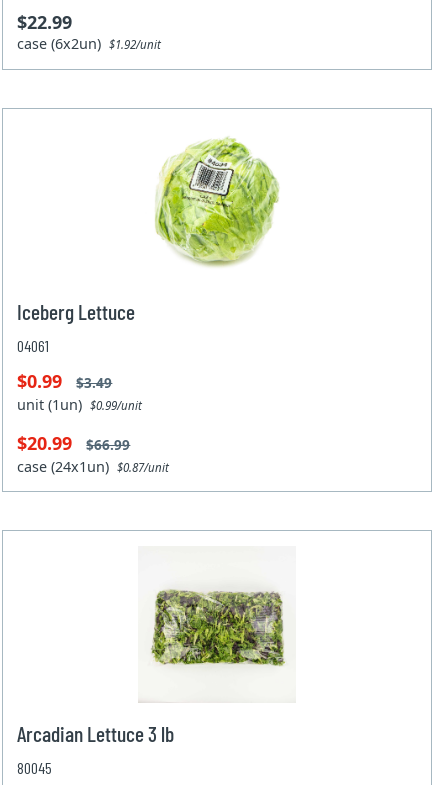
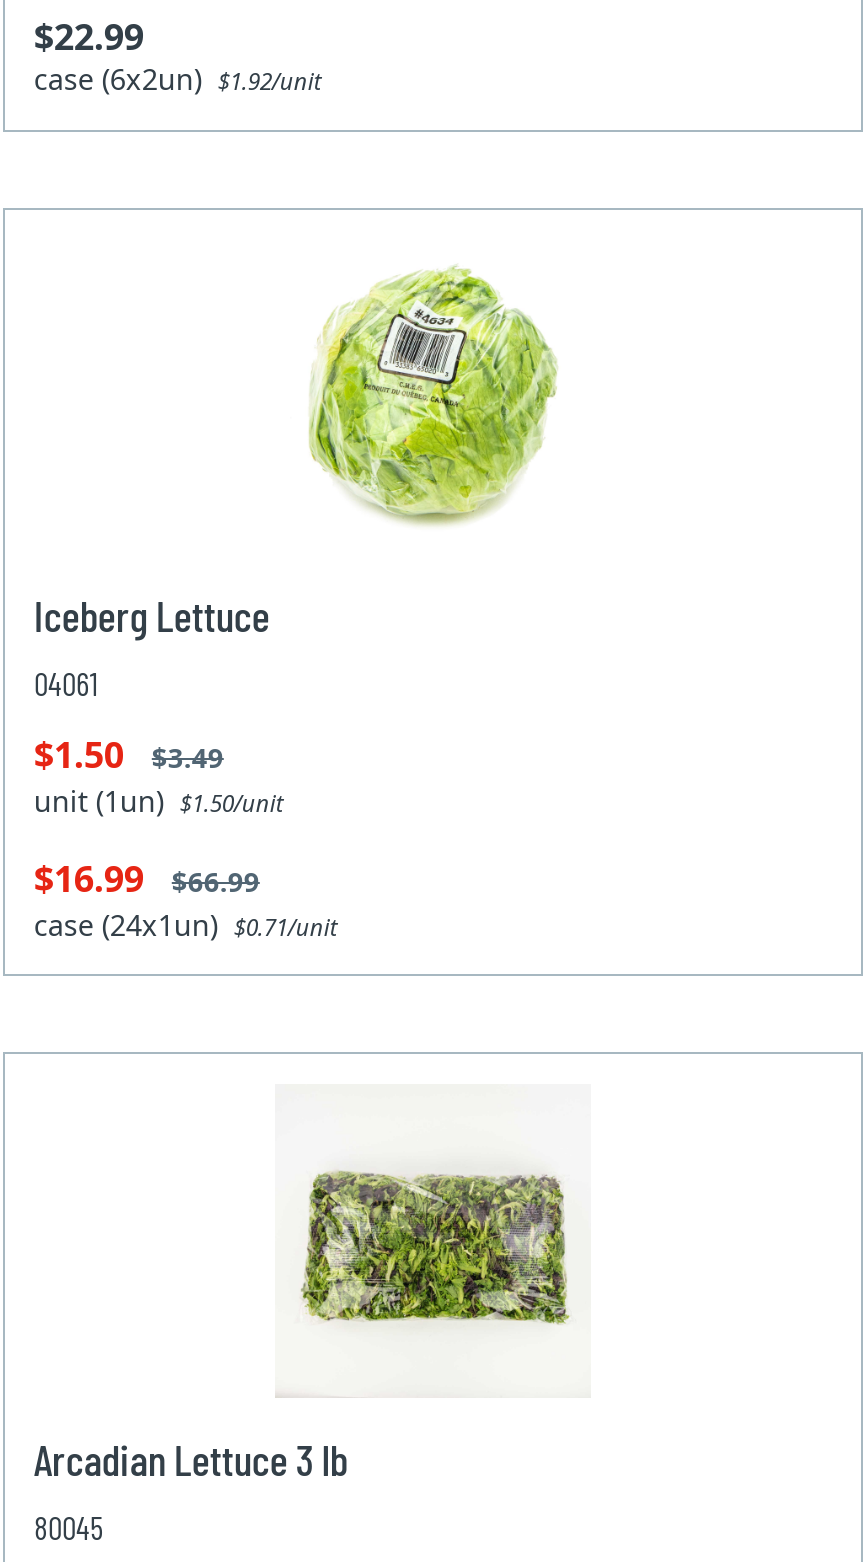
- $0.99 $3.49
+ $1.50 $3.49

- unit (1un) $0.99/unit
+ unit (1un) $1.50/unit

- $20.99 $66.99
+ $16.99 $66.99

- case (24x1un) $0.87/unit
+ case (24x1un) $0.71/unit
